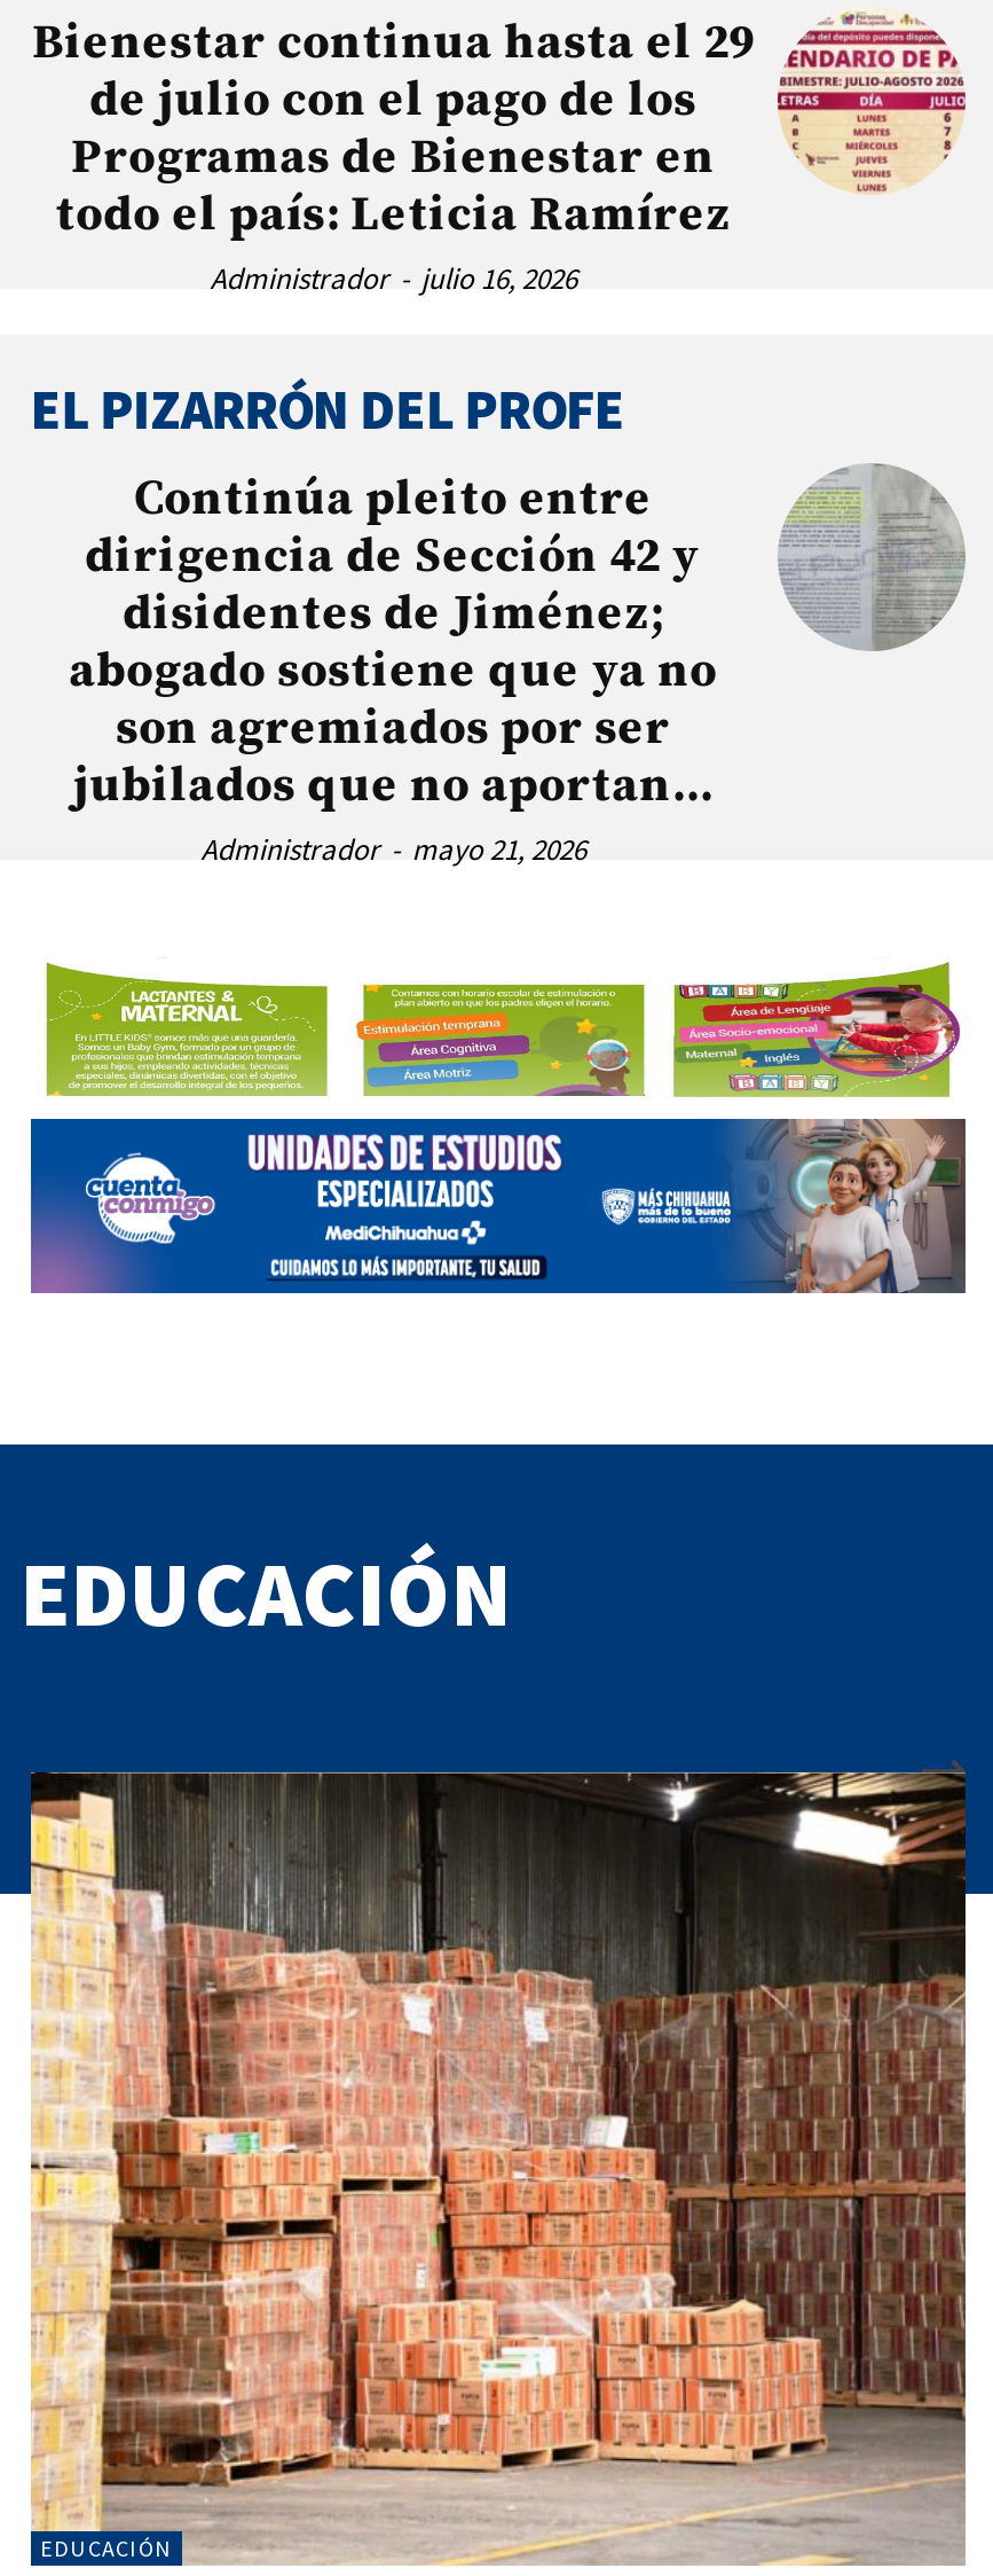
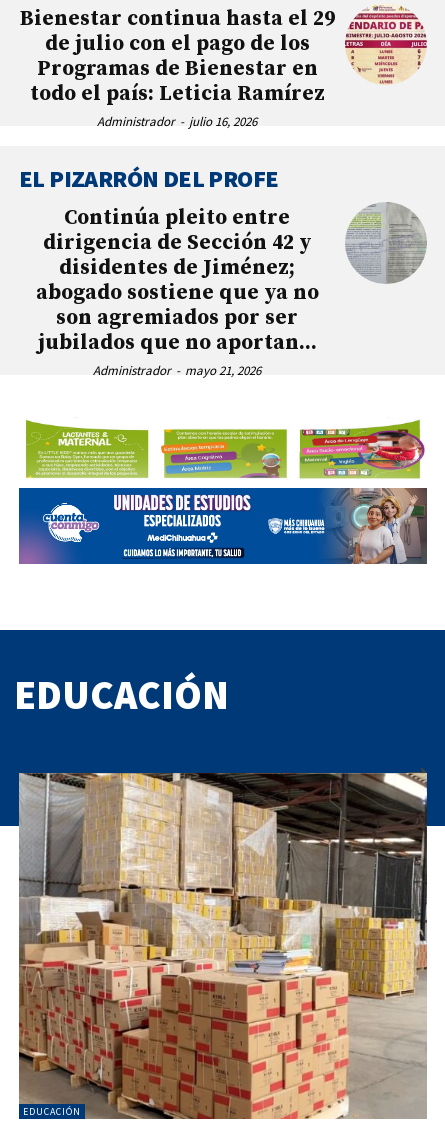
- [image]
+ [image]
